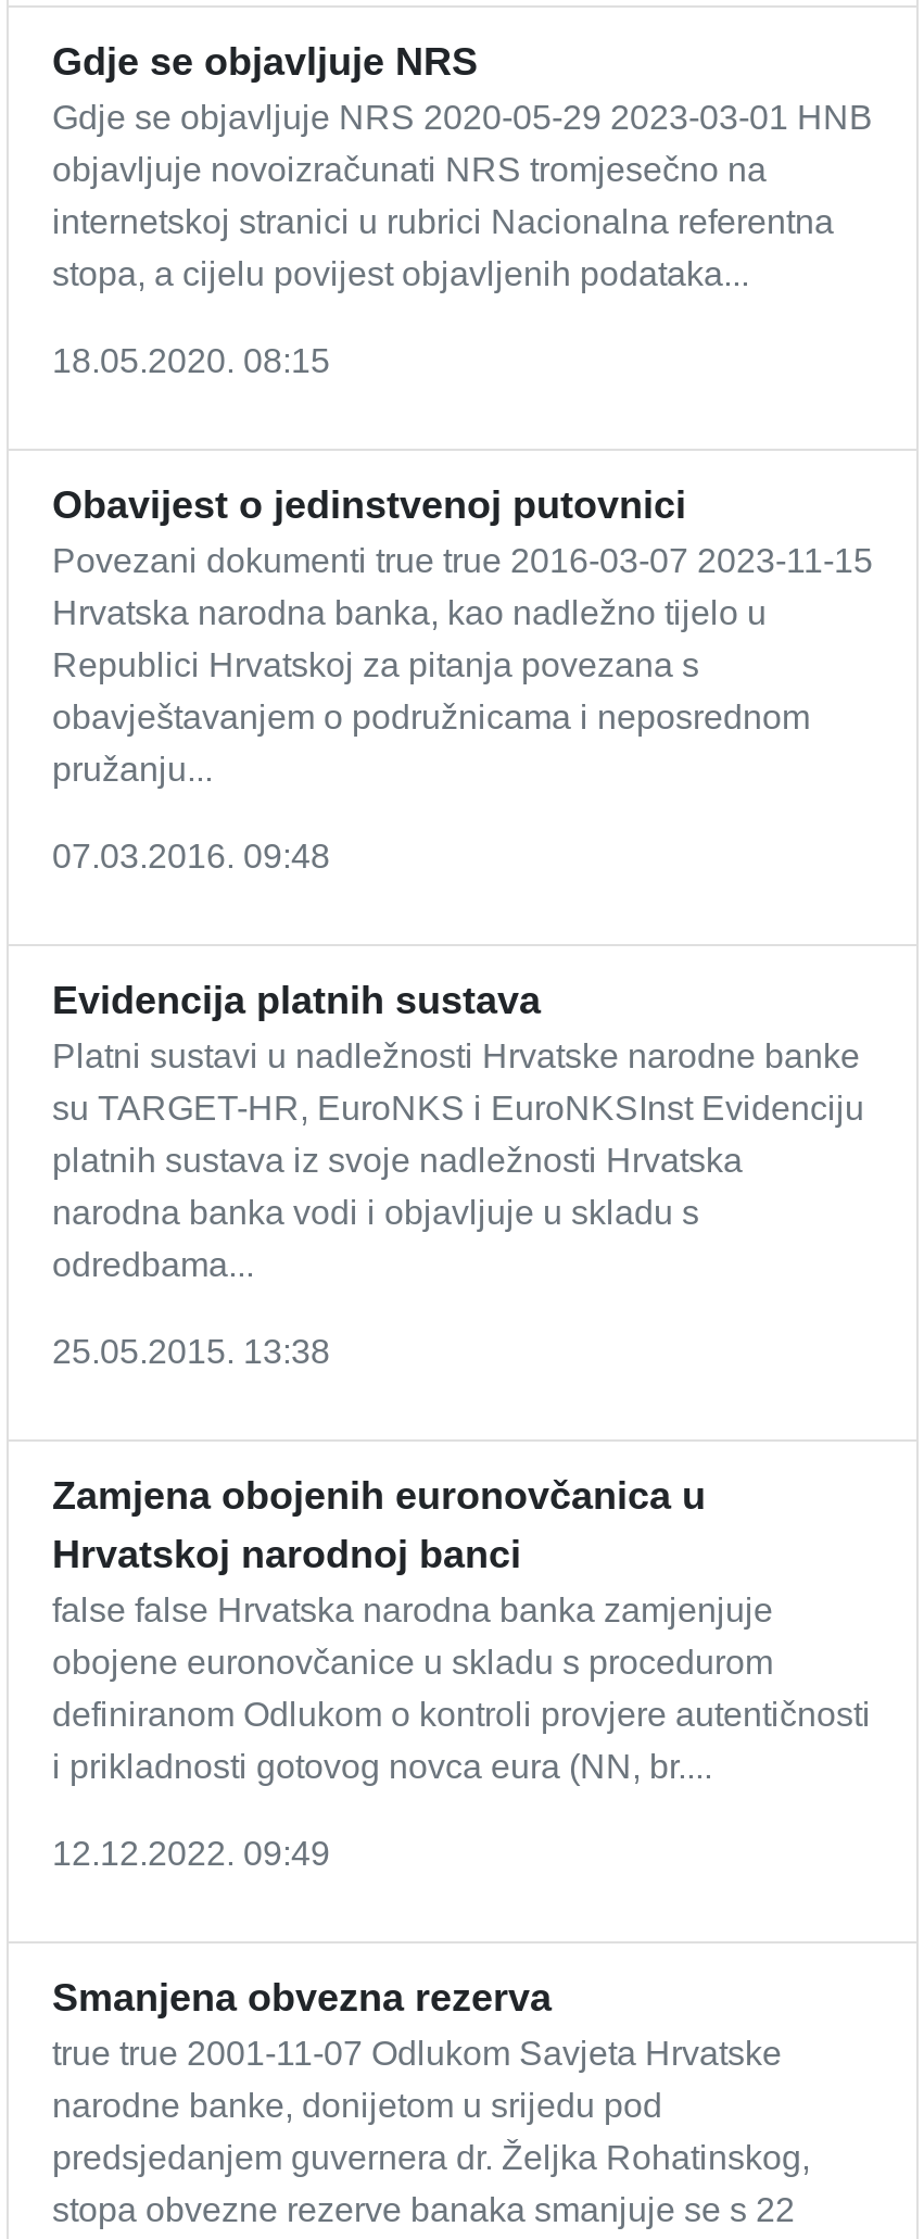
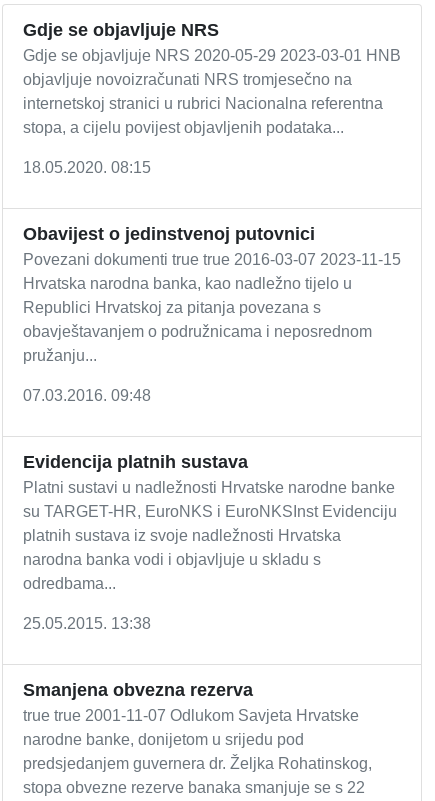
- Zamjena obojenih euronovčanica u
- Hrvatskoj narodnoj banci
- false false Hrvatska narodna banka zamjenjuje
- obojene euronovčanice u skladu s procedurom
- definiranom Odlukom o kontroli provjere autentičnosti
- i prikladnosti gotovog novca eura (NN, br....
- 12.12.2022. 09:49
